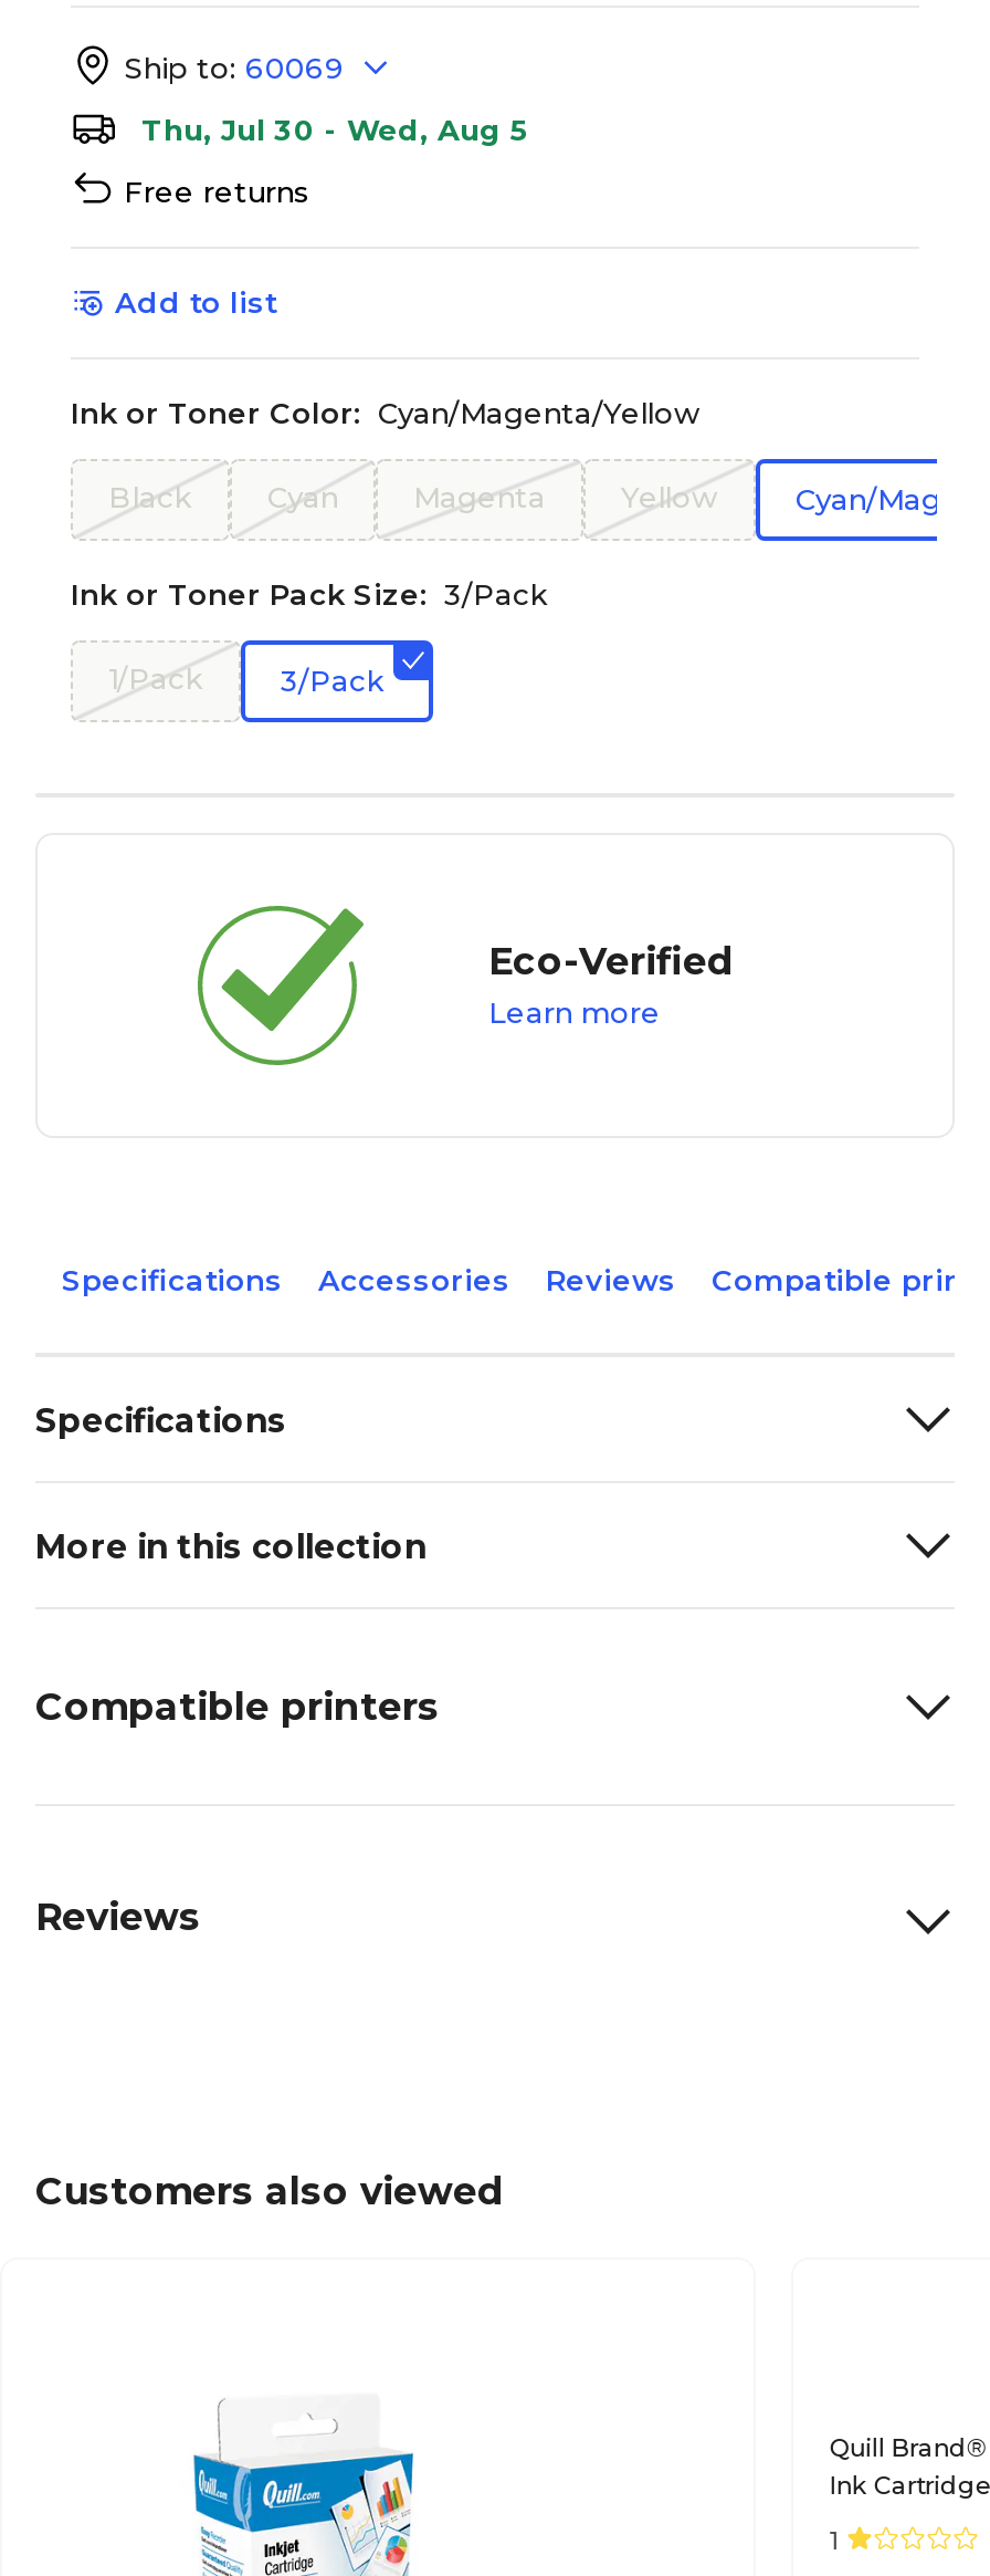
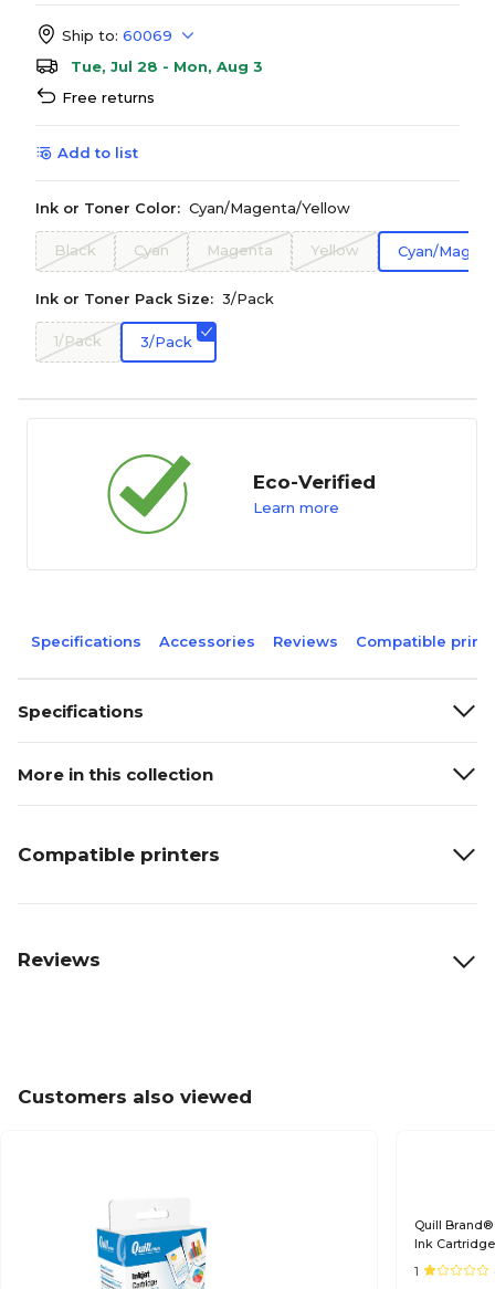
- Thu, Jul 30 - Wed, Aug 5
+ Tue, Jul 28 - Mon, Aug 3

- [image]
+ [image]
